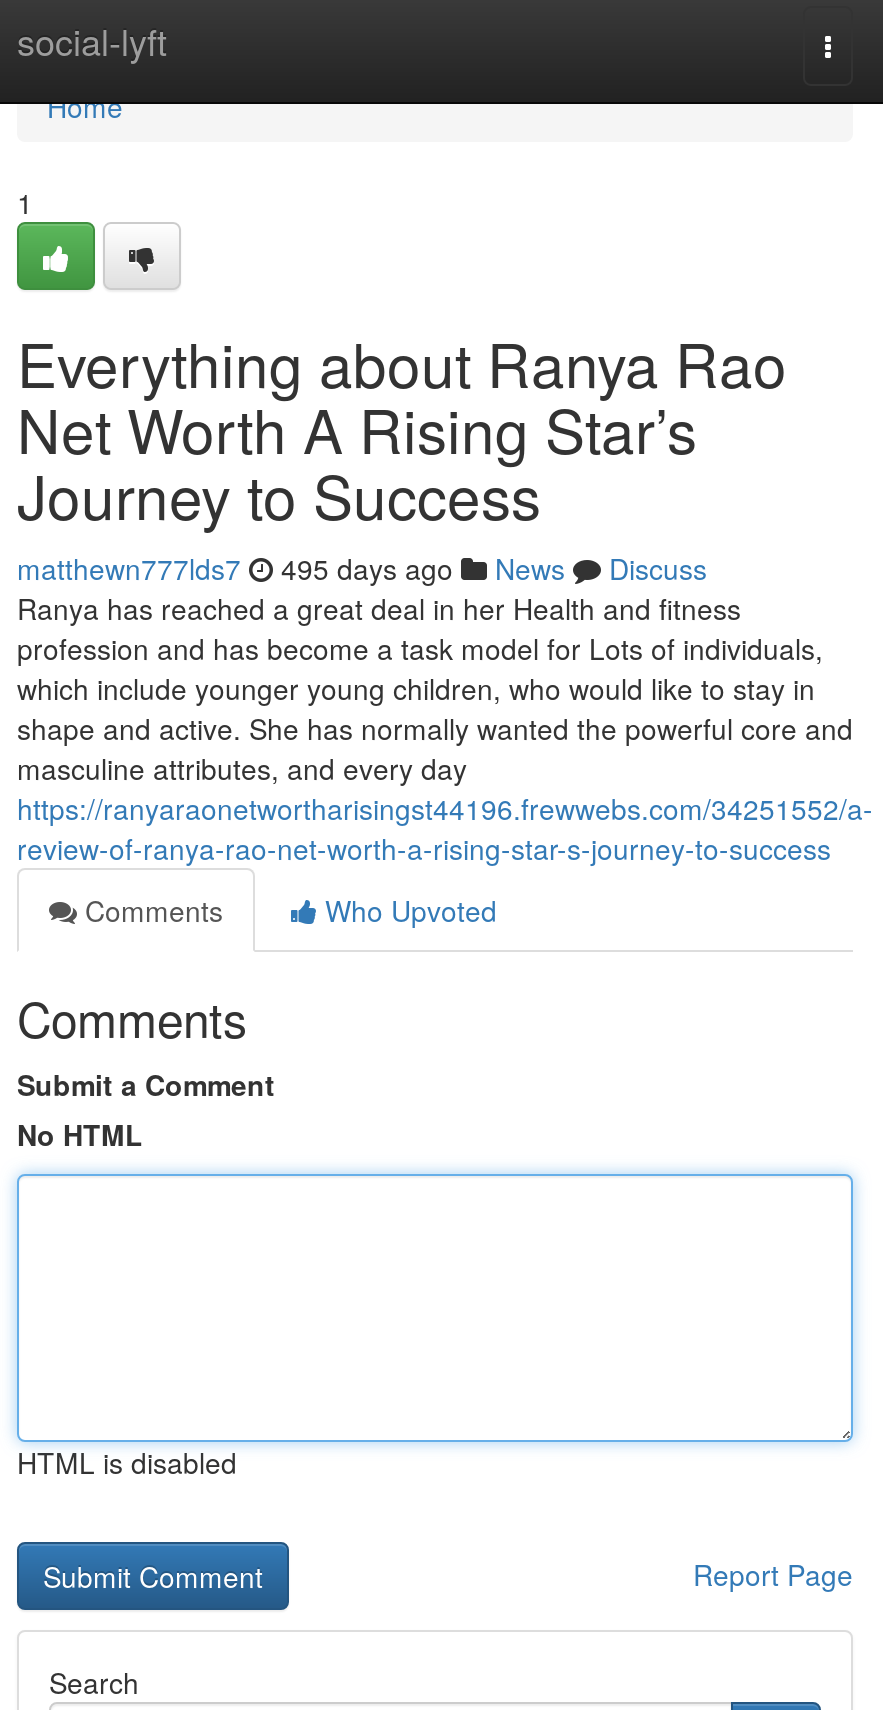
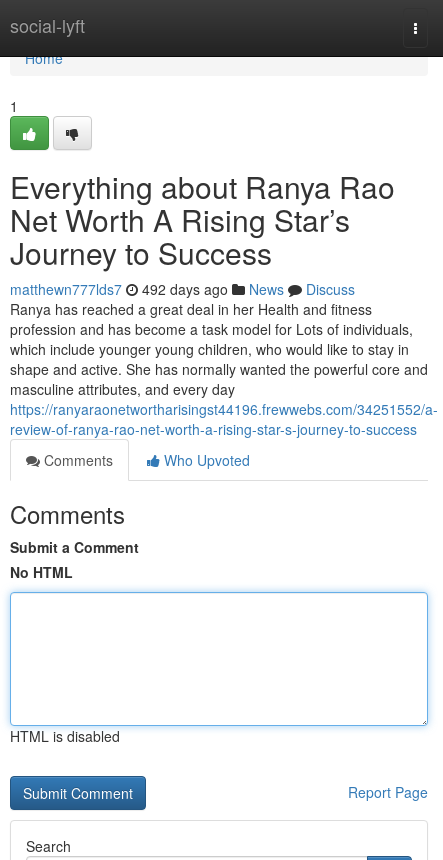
- matthewn777lds7 495 days ago News Discuss
+ matthewn777lds7 492 days ago News Discuss
